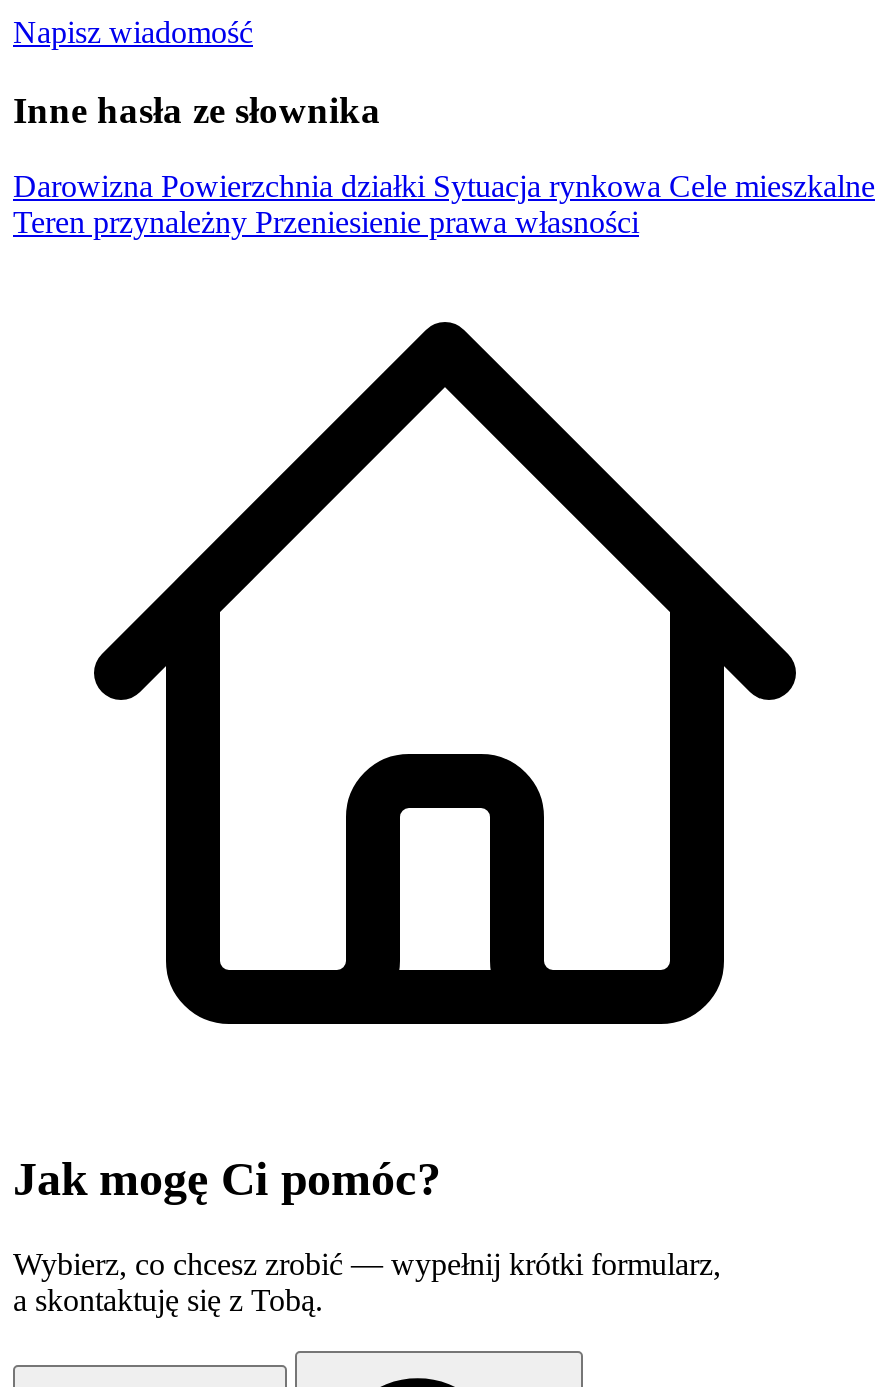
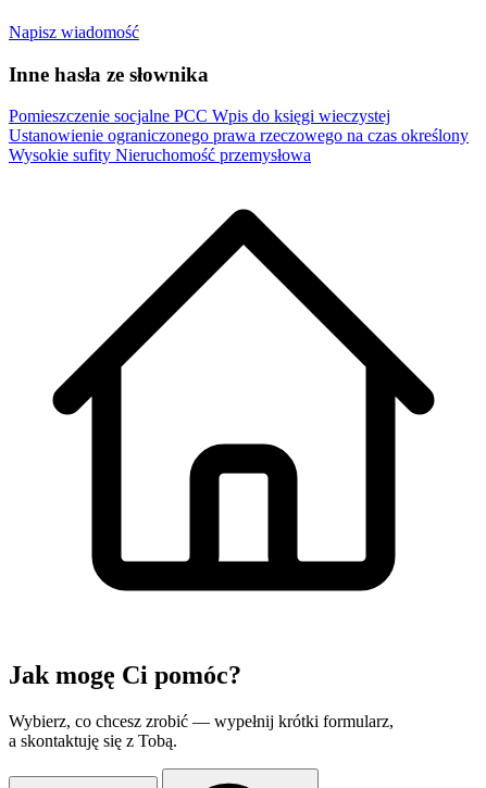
- Darowizna Powierzchnia działki Sytuacja rynkowa Cele mieszkalne
- Teren przynależny Przeniesienie prawa własności
+ Pomieszczenie socjalne PCC Wpis do księgi wieczystej
+ Ustanowienie ograniczonego prawa rzeczowego na czas określony
+ Wysokie sufity Nieruchomość przemysłowa
